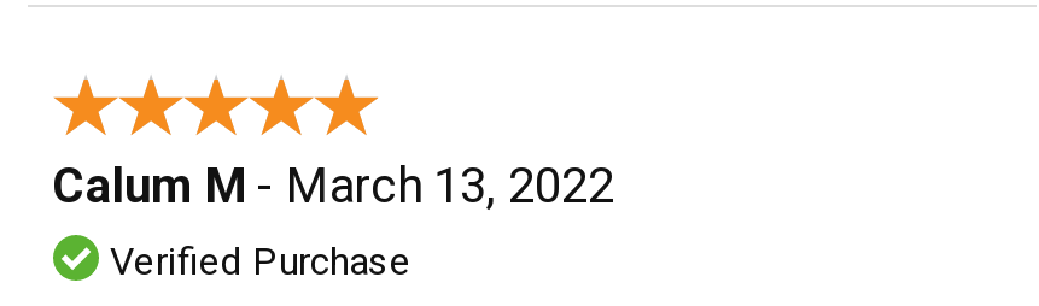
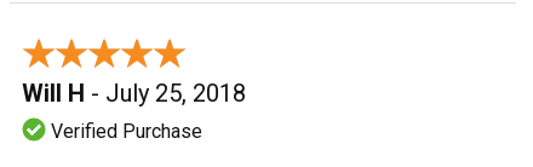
- Calum M - March 13, 2022
+ Will H - July 25, 2018
